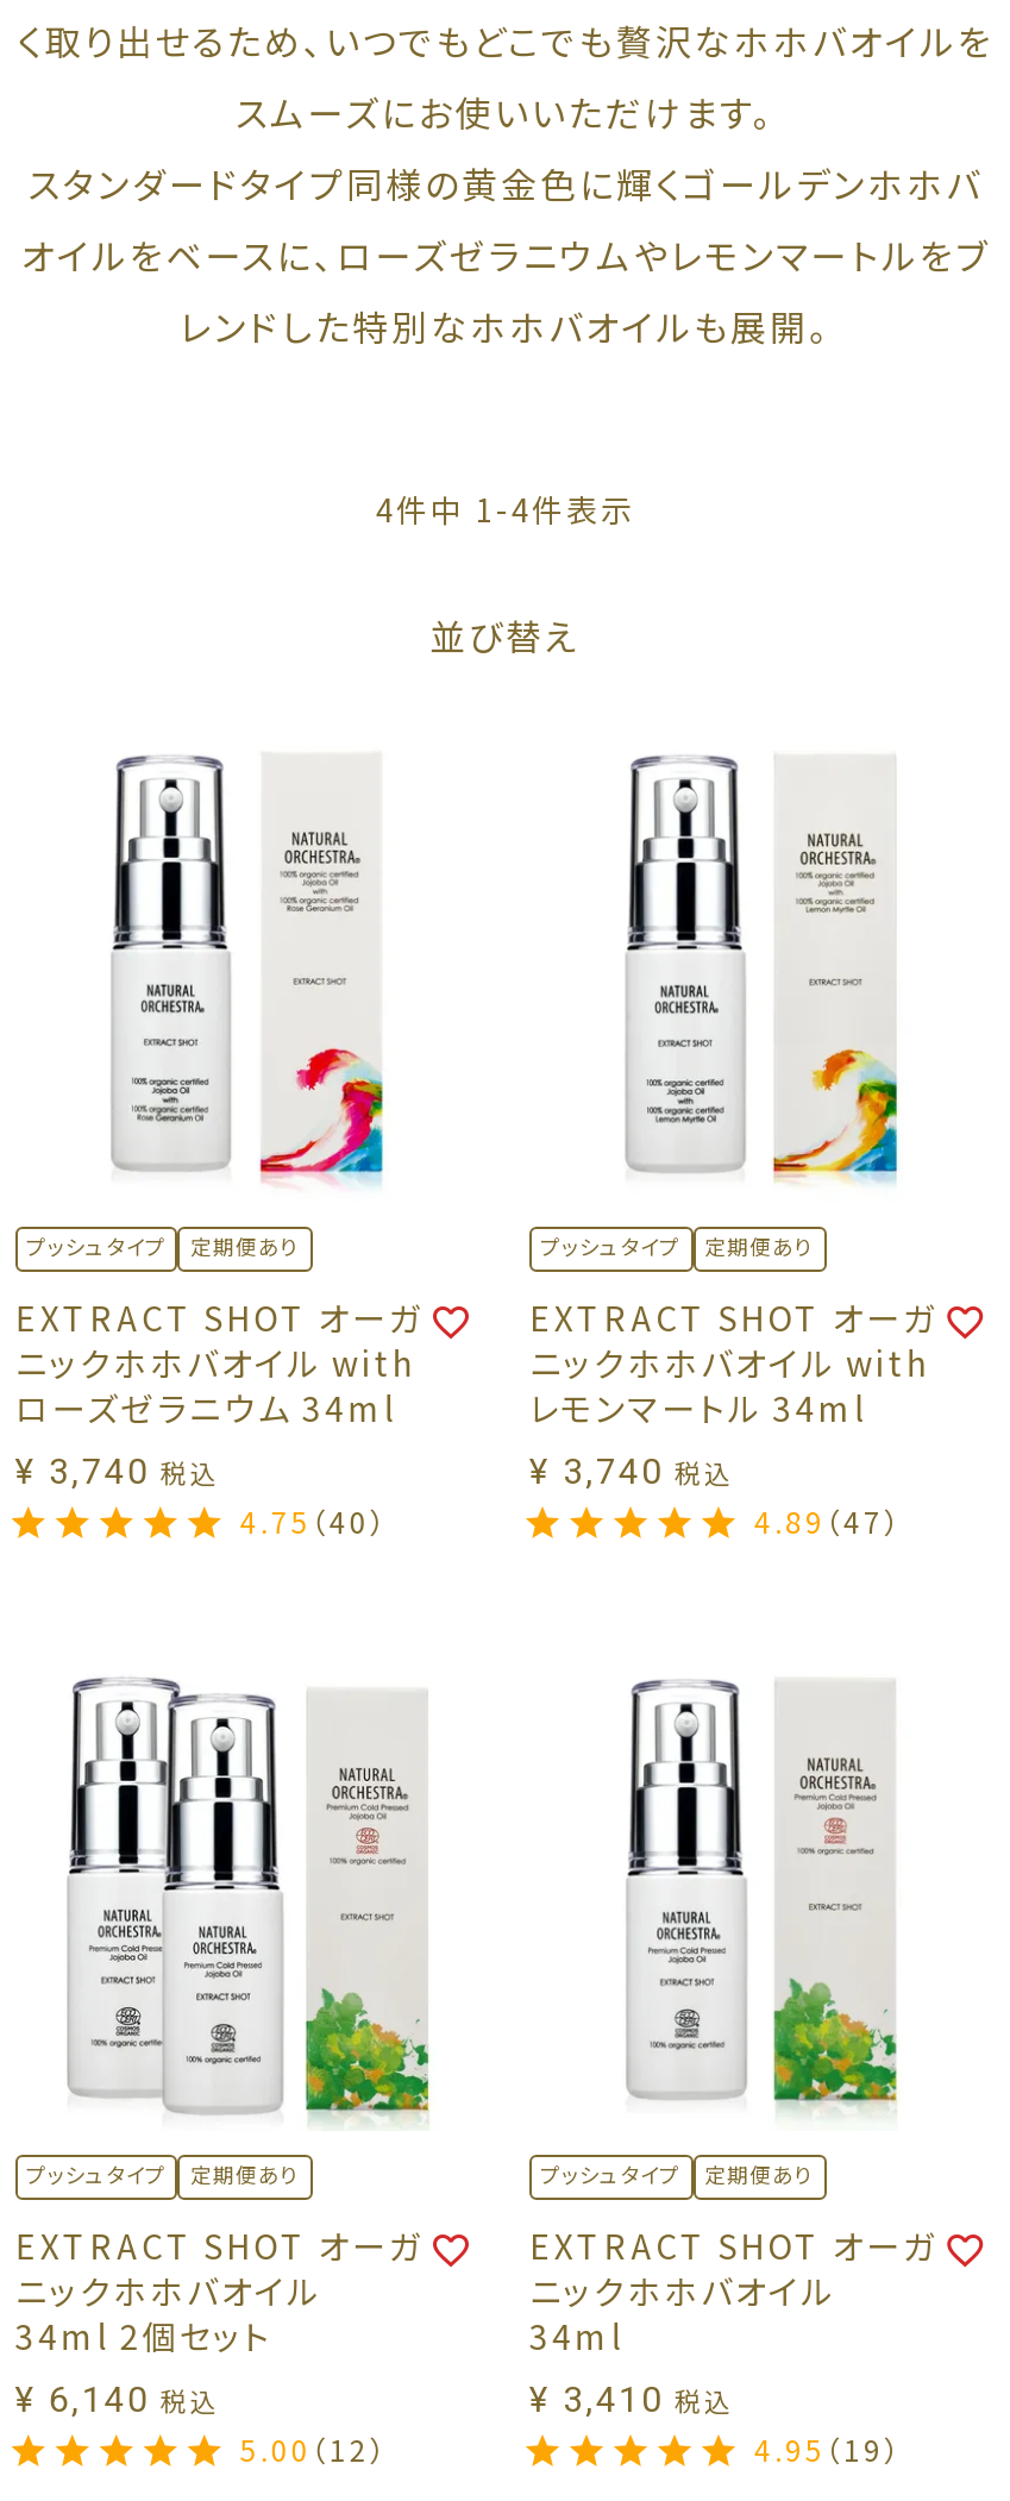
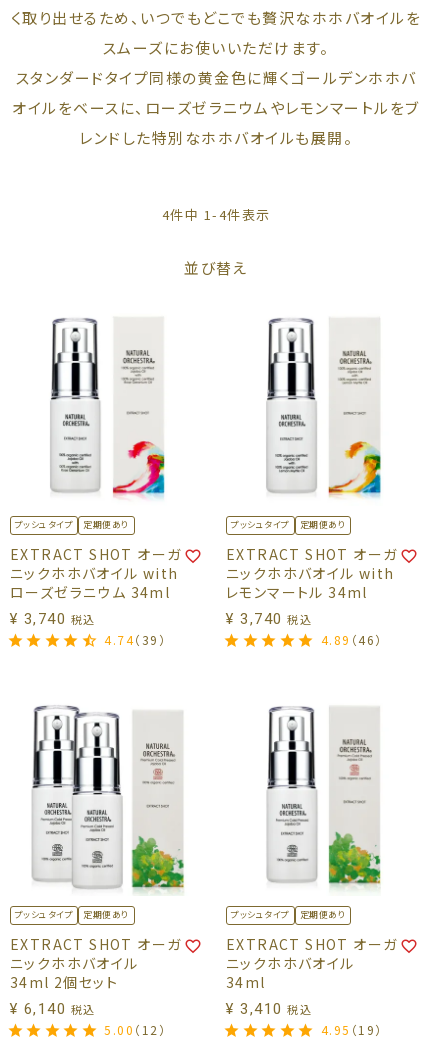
- 4.75（40）
+ 4.74（39）

- 4.89（47）
+ 4.89（46）
